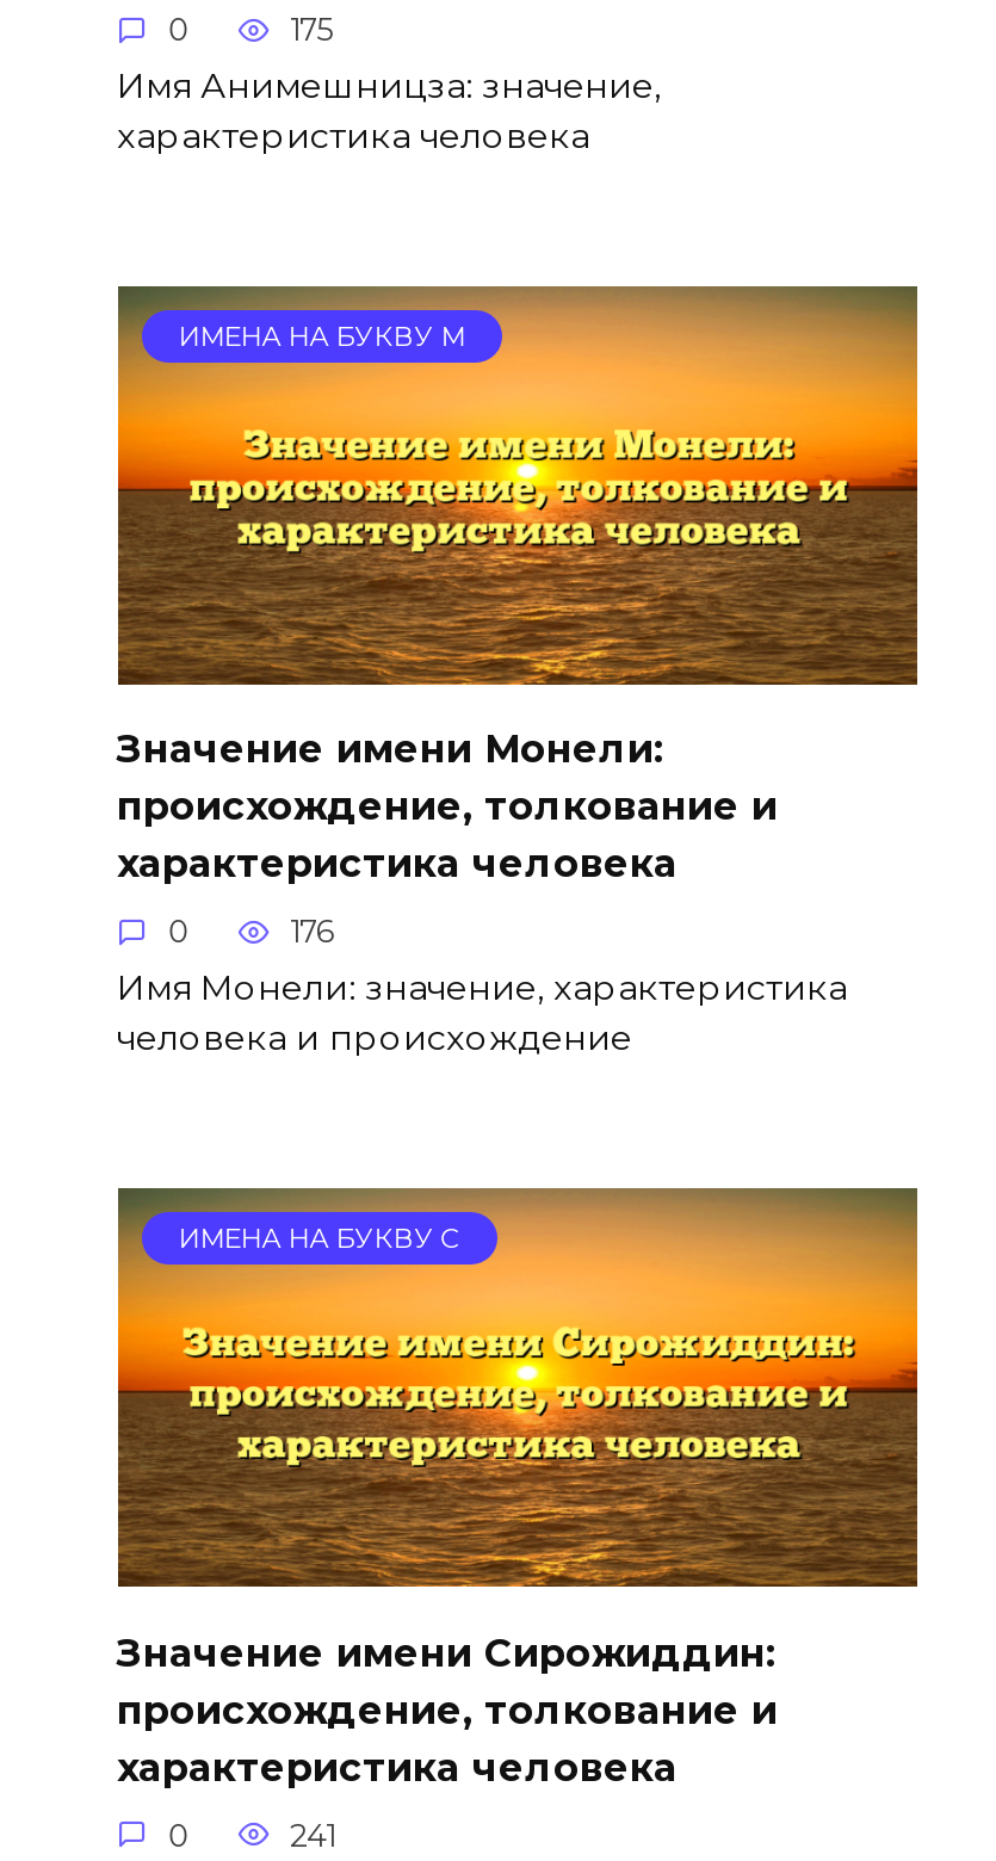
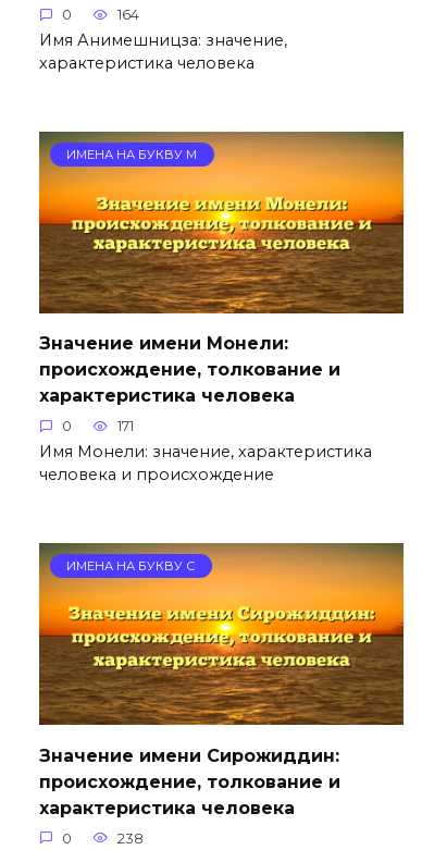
- 175
+ 164

- 176
+ 171

- 241
+ 238
